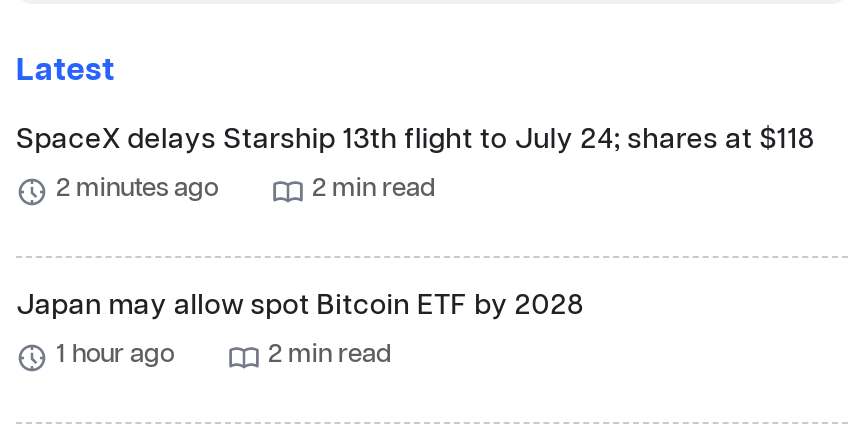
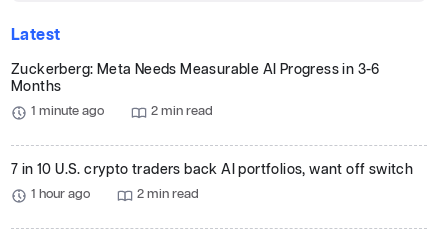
- SpaceX delays Starship 13th flight to July 24; shares at $118
+ Zuckerberg: Meta Needs Measurable AI Progress in 3-6
+ Months

- 2 minutes ago
+ 1 minute ago

- Japan may allow spot Bitcoin ETF by 2028
+ 7 in 10 U.S. crypto traders back AI portfolios, want off switch
